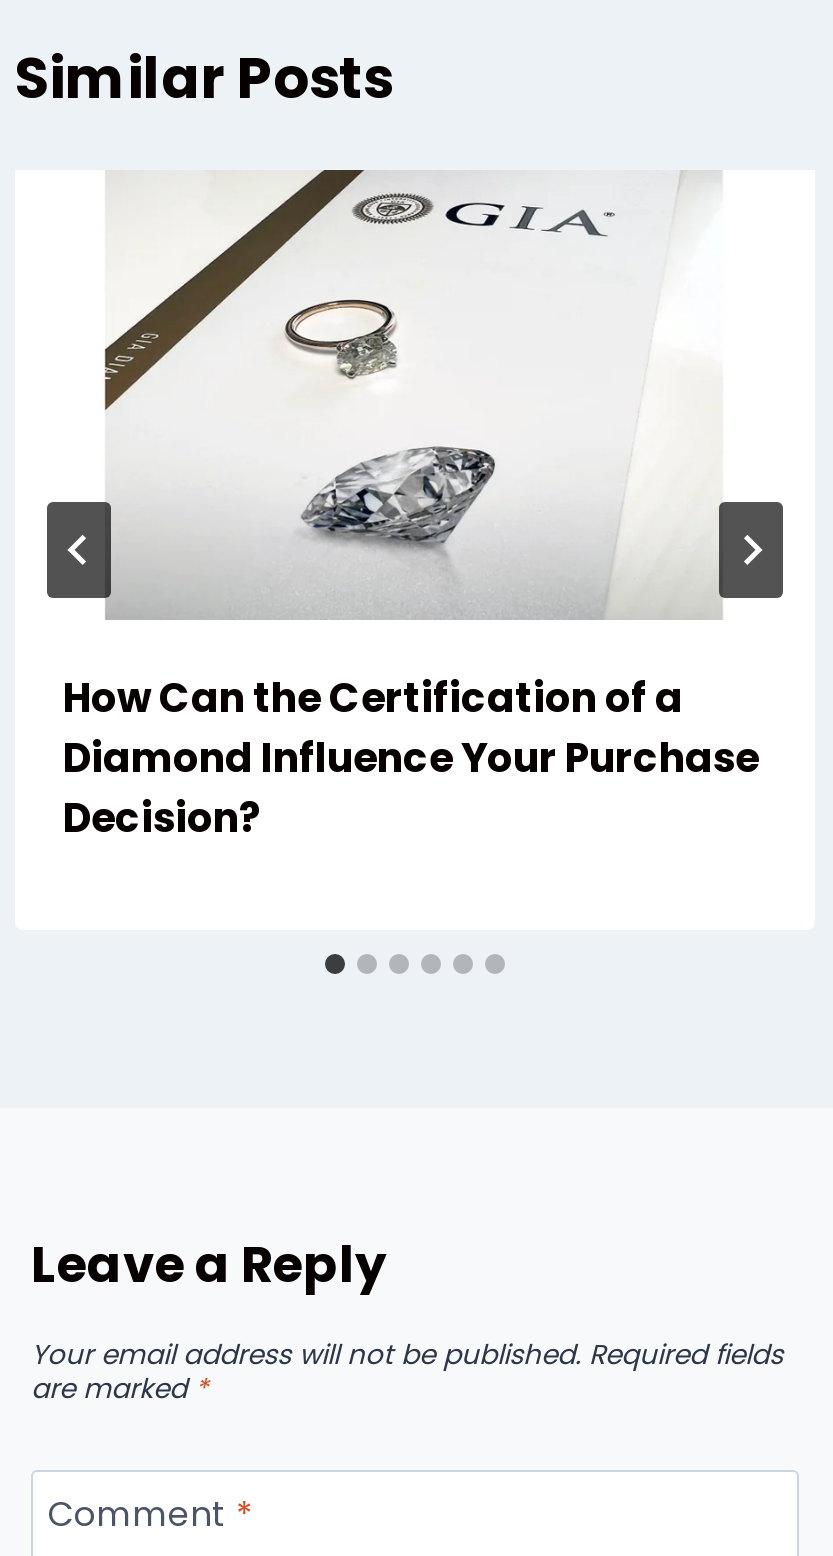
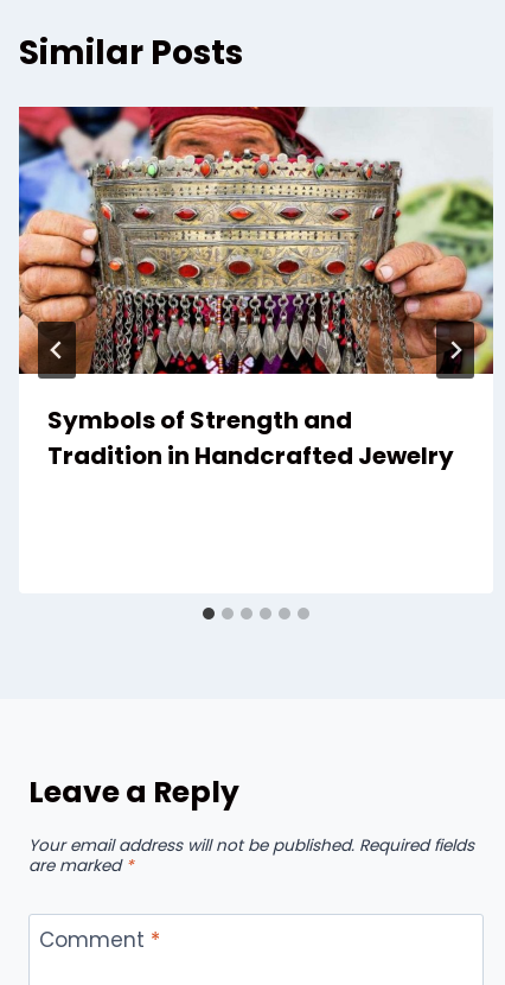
- [image]
- How Can the Certification of a
- Diamond Influence Your Purchase
- Decision?
+ [image]
+ Symbols of Strength and
+ Tradition in Handcrafted Jewelry
